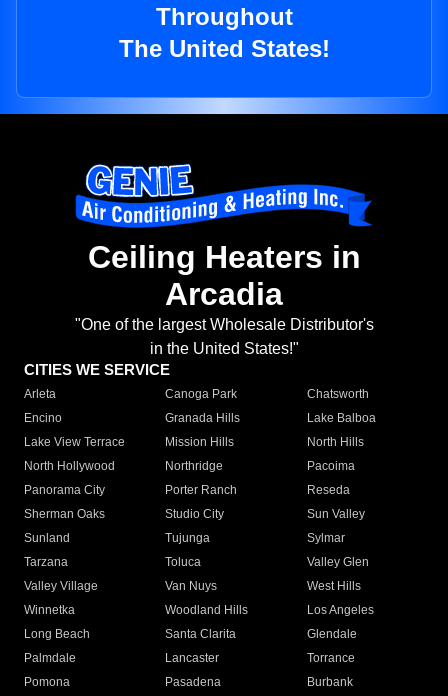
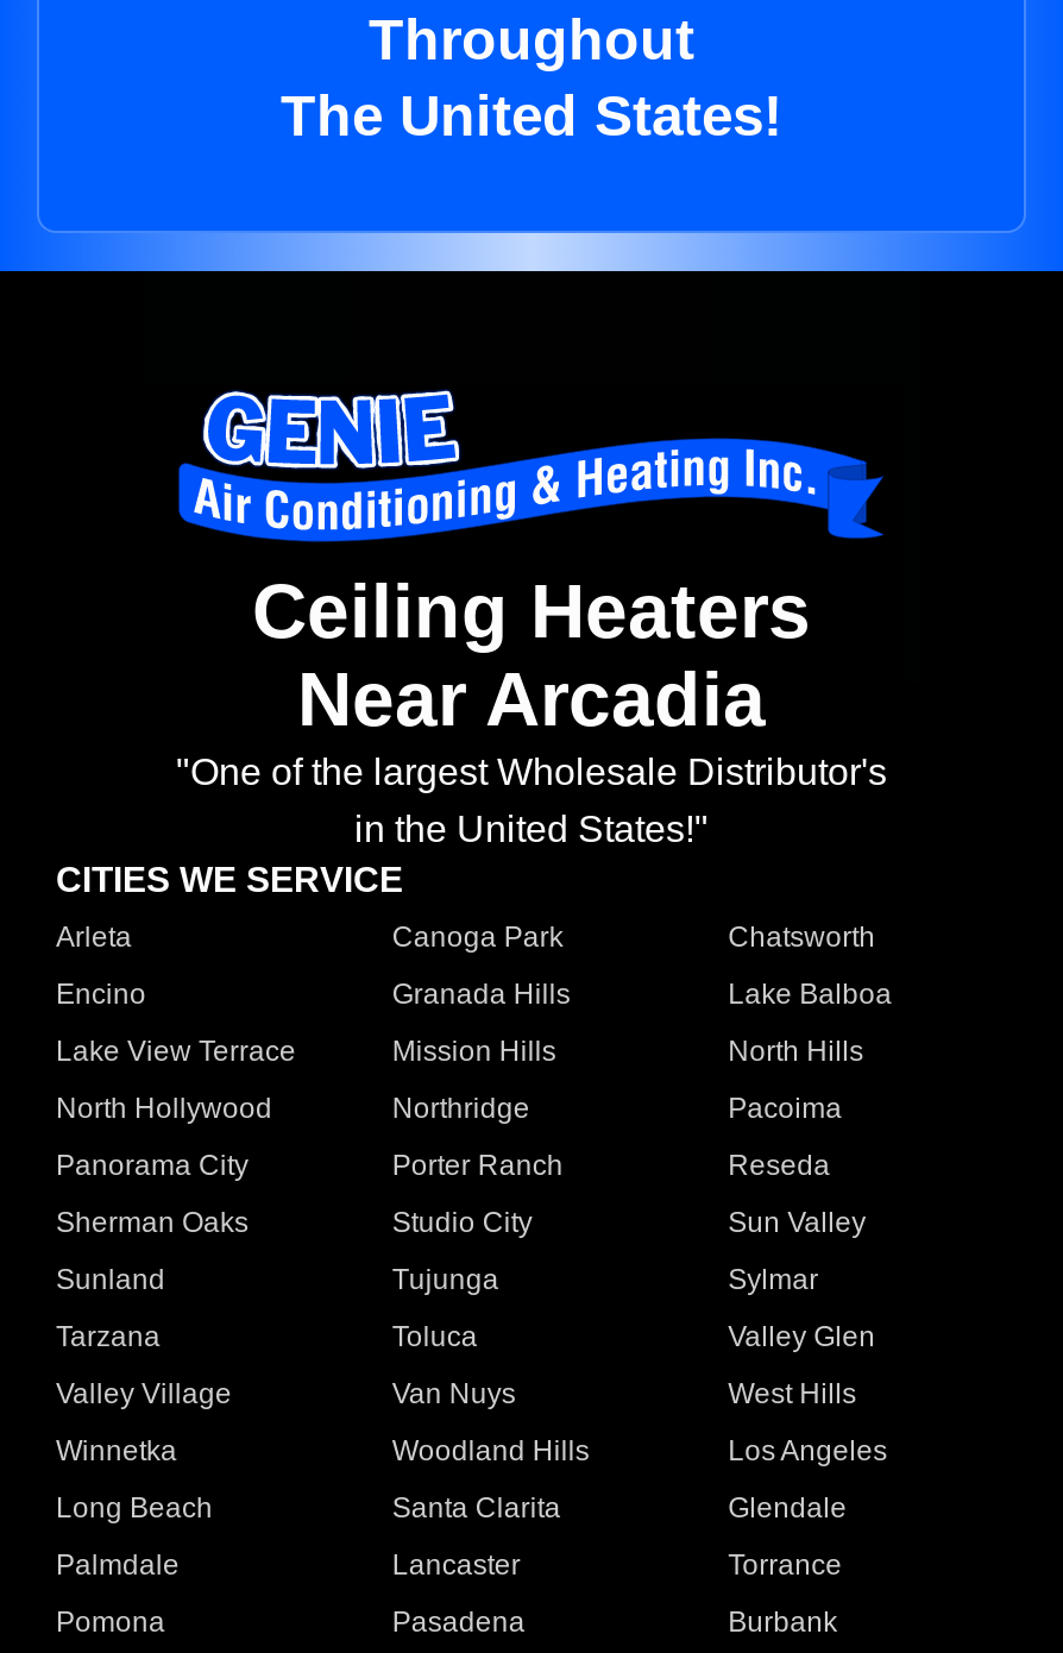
- Ceiling Heaters in
- Arcadia
+ Ceiling Heaters
+ Near Arcadia
